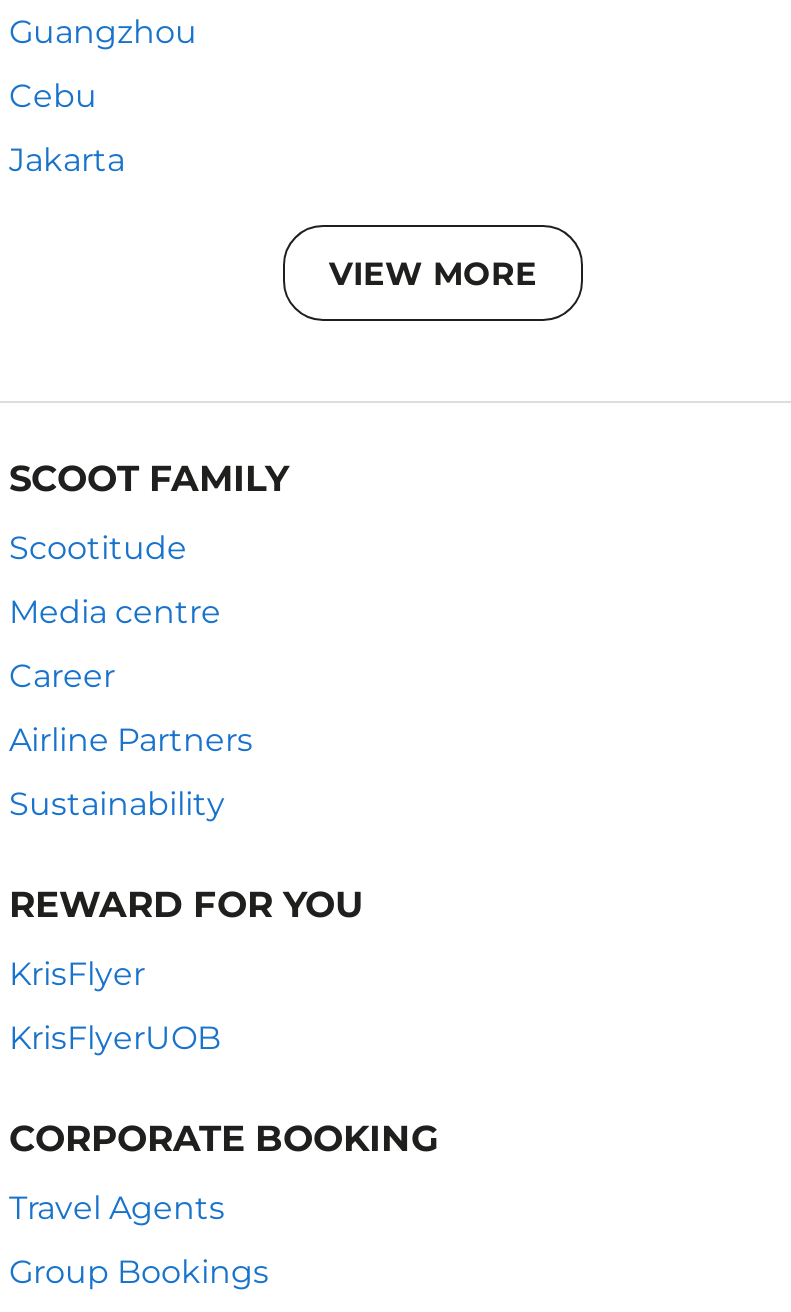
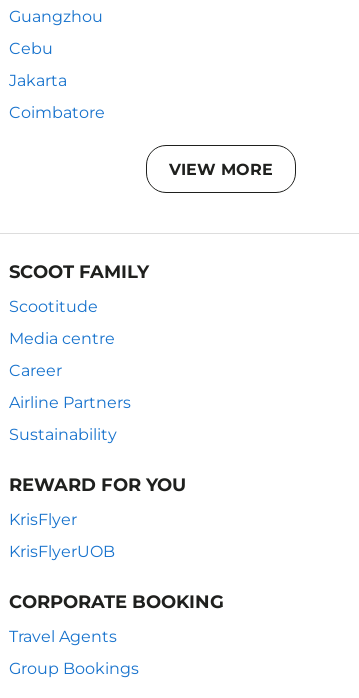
+ Coimbatore
